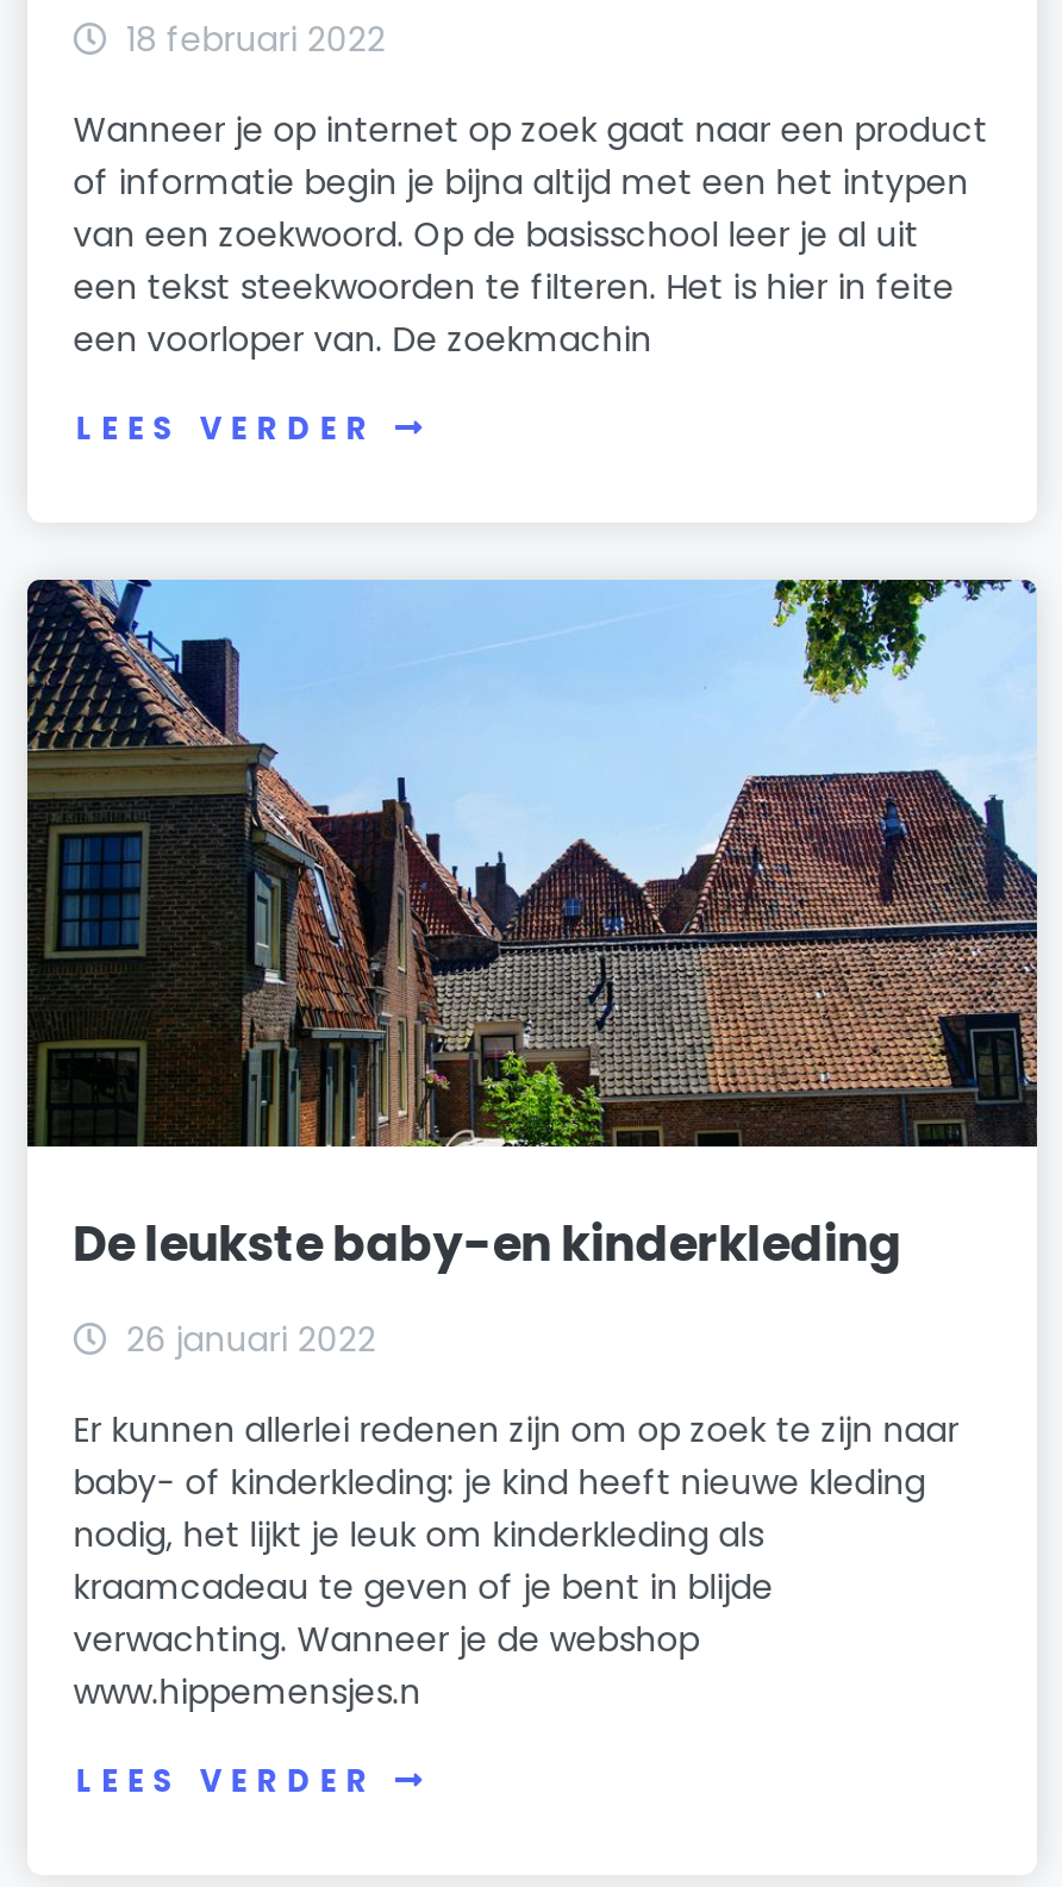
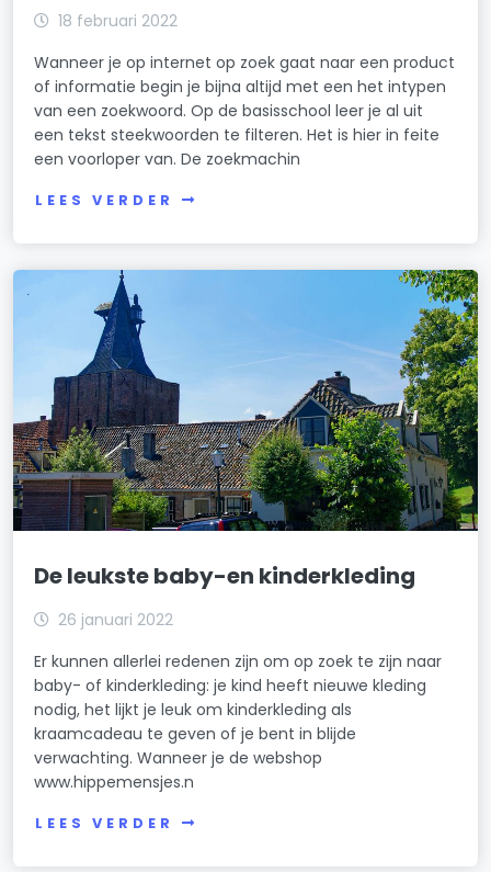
- [image]
+ [image]
